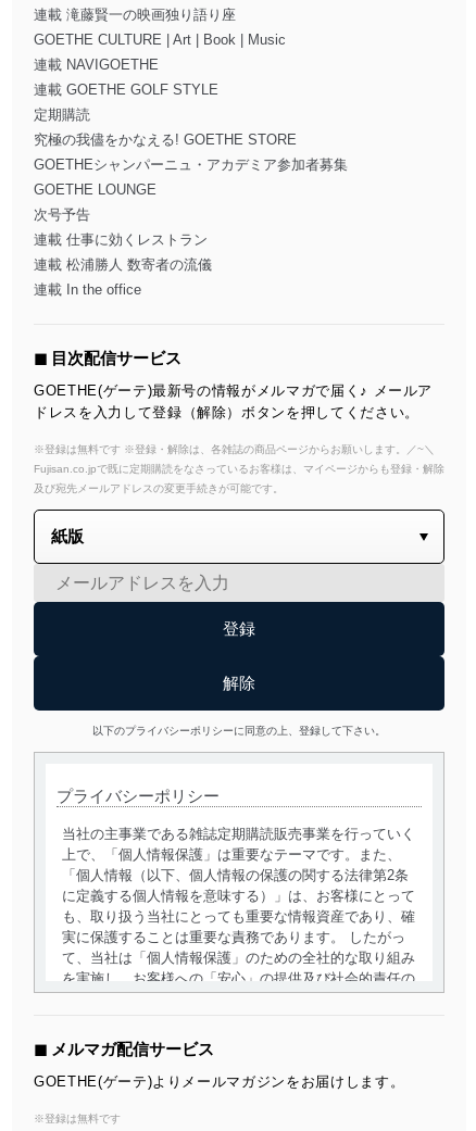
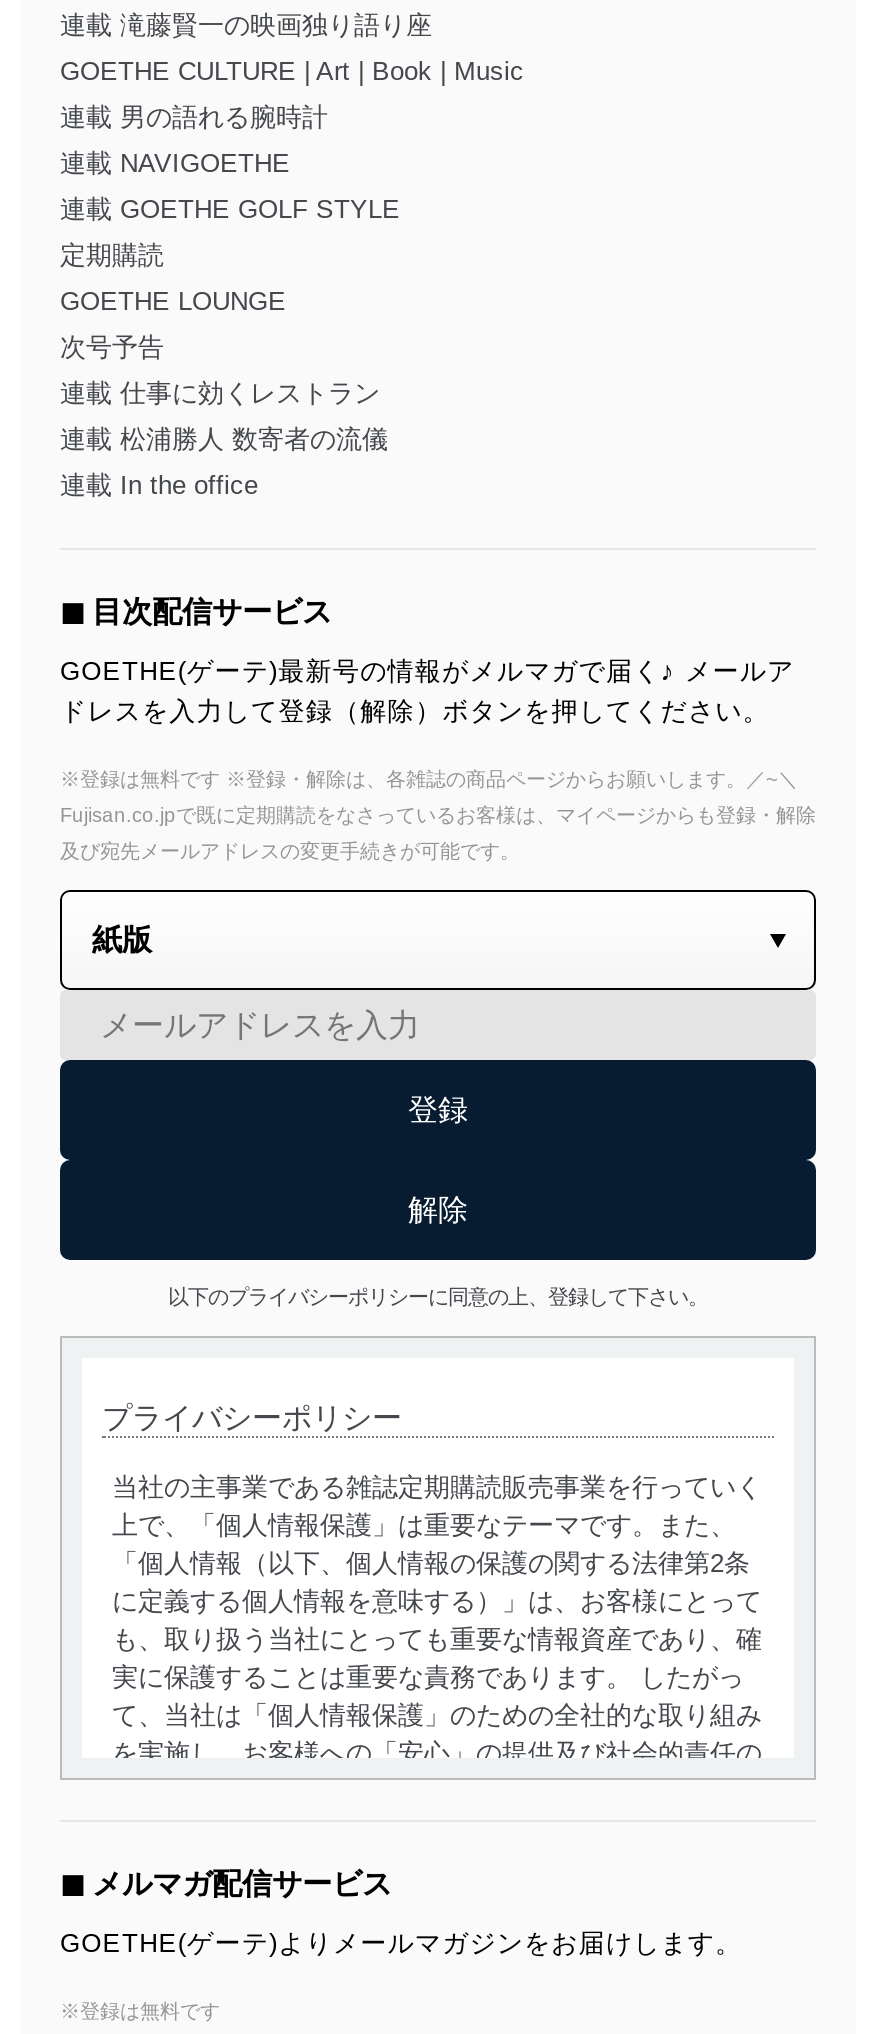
+ 連載 男の語れる腕時計

moved down: 連載 NAVIGOETHE | 連載 GOETHE GOLF STYLE | 定期購読

- 究極の我儘をかなえる! GOETHE STORE
- GOETHEシャンパーニュ・アカデミア参加者募集
